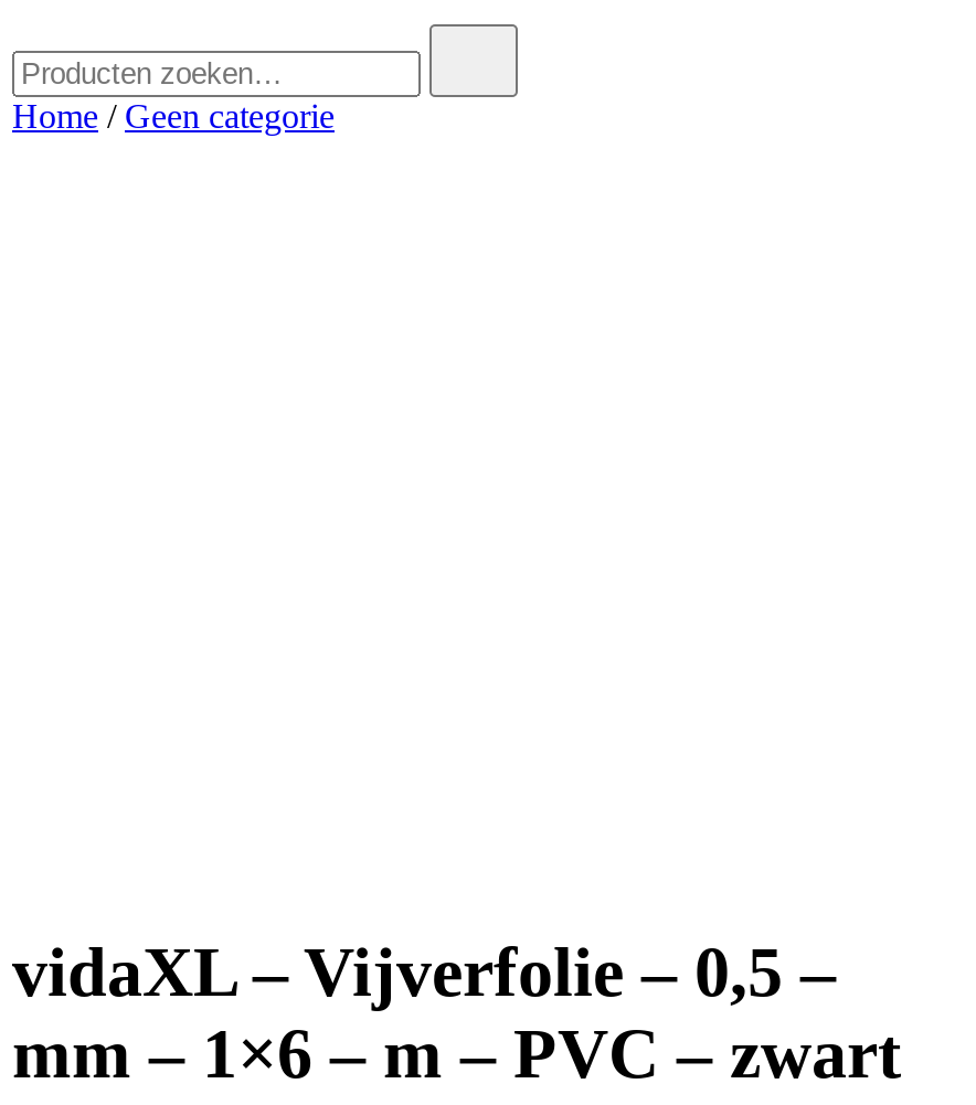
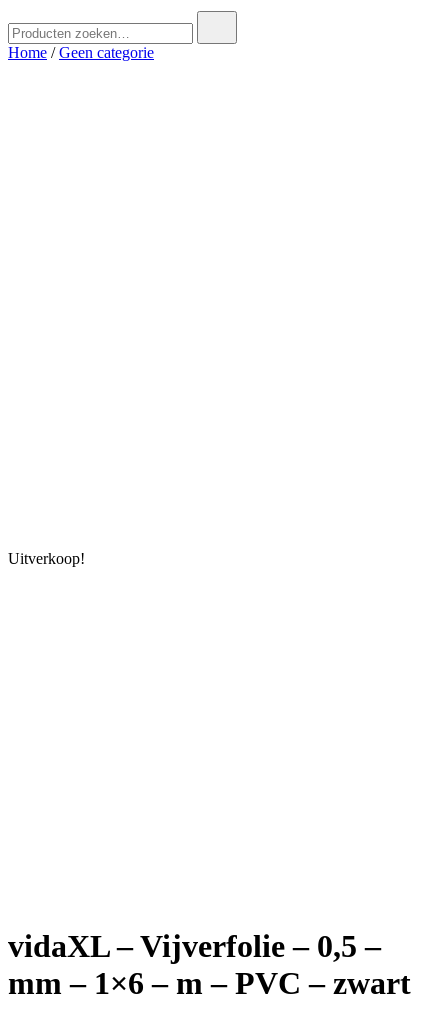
+ Uitverkoop!
